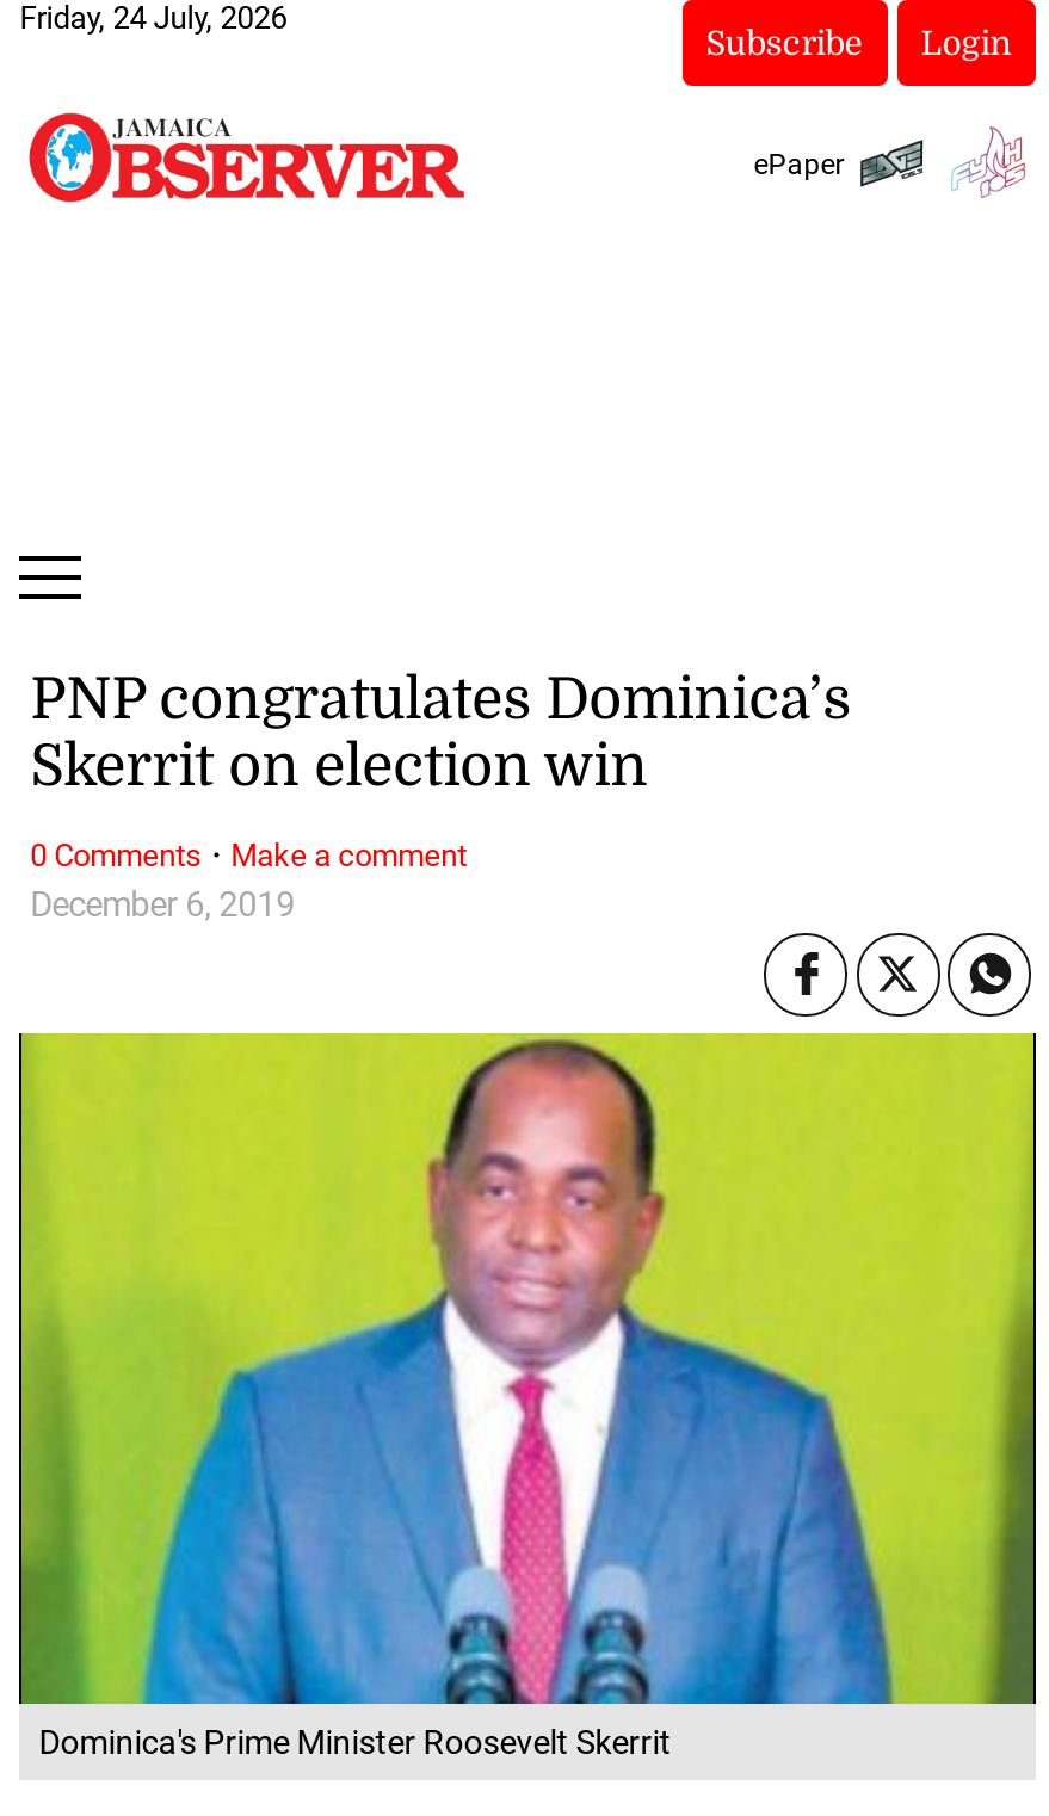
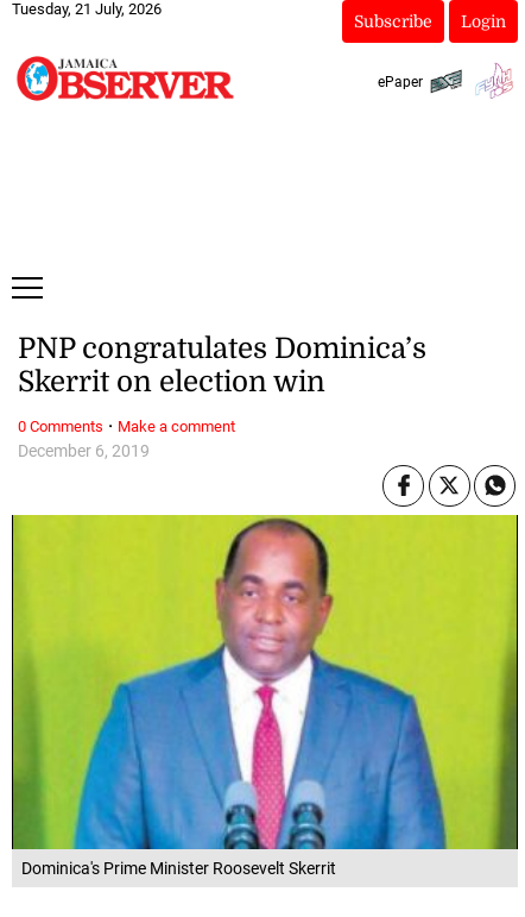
- Friday, 24 July, 2026
+ Tuesday, 21 July, 2026
